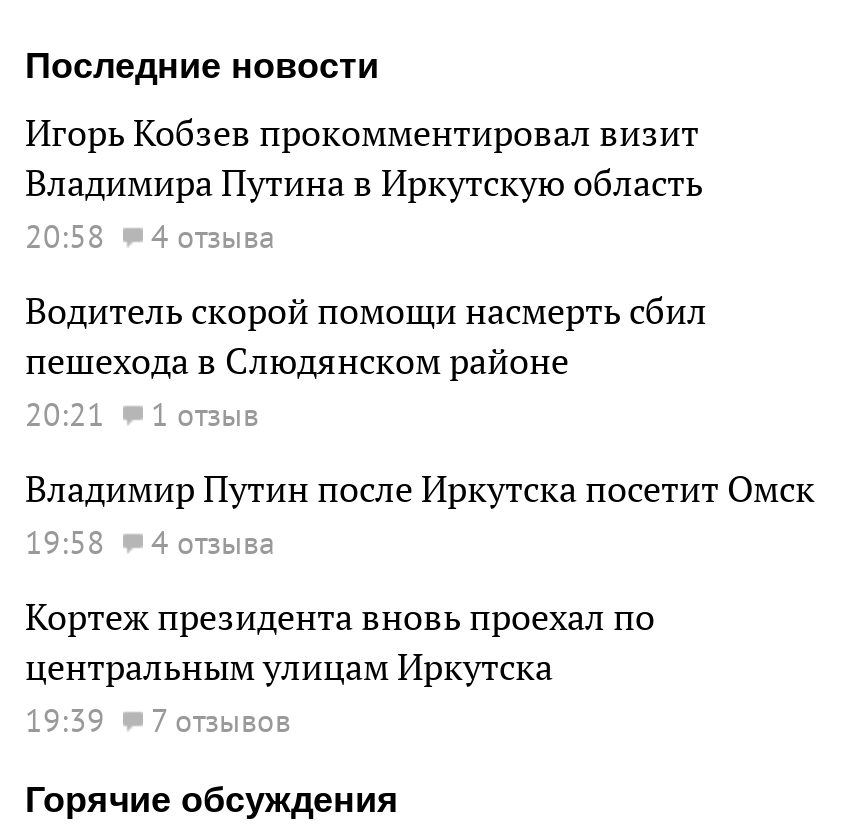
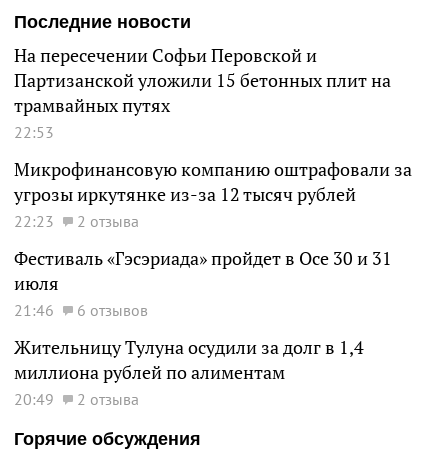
- Игорь Кобзев прокомментировал визит
- Владимира Путина в Иркутскую область
- 20:58
- 4 отзыва
+ На пересечении Софьи Перовской и
+ Партизанской уложили 15 бетонных плит на
+ трамвайных путях
+ 22:53

- Водитель скорой помощи насмерть сбил
- пешехода в Слюдянском районе
- 20:21
- 1 отзыв
+ Микрофинансовую компанию оштрафовали за
+ угрозы иркутянке из-за 12 тысяч рублей
+ 22:23
+ 2 отзыва

- Владимир Путин после Иркутска посетит Омск
- 19:58
- 4 отзыва
+ Фестиваль «Гэсэриада» пройдет в Осе 30 и 31
+ июля
+ 21:46
+ 6 отзывов

- Кортеж президента вновь проехал по
- центральным улицам Иркутска
- 19:39
- 7 отзывов
+ Жительницу Тулуна осудили за долг в 1,4
+ миллиона рублей по алиментам
+ 20:49
+ 2 отзыва
